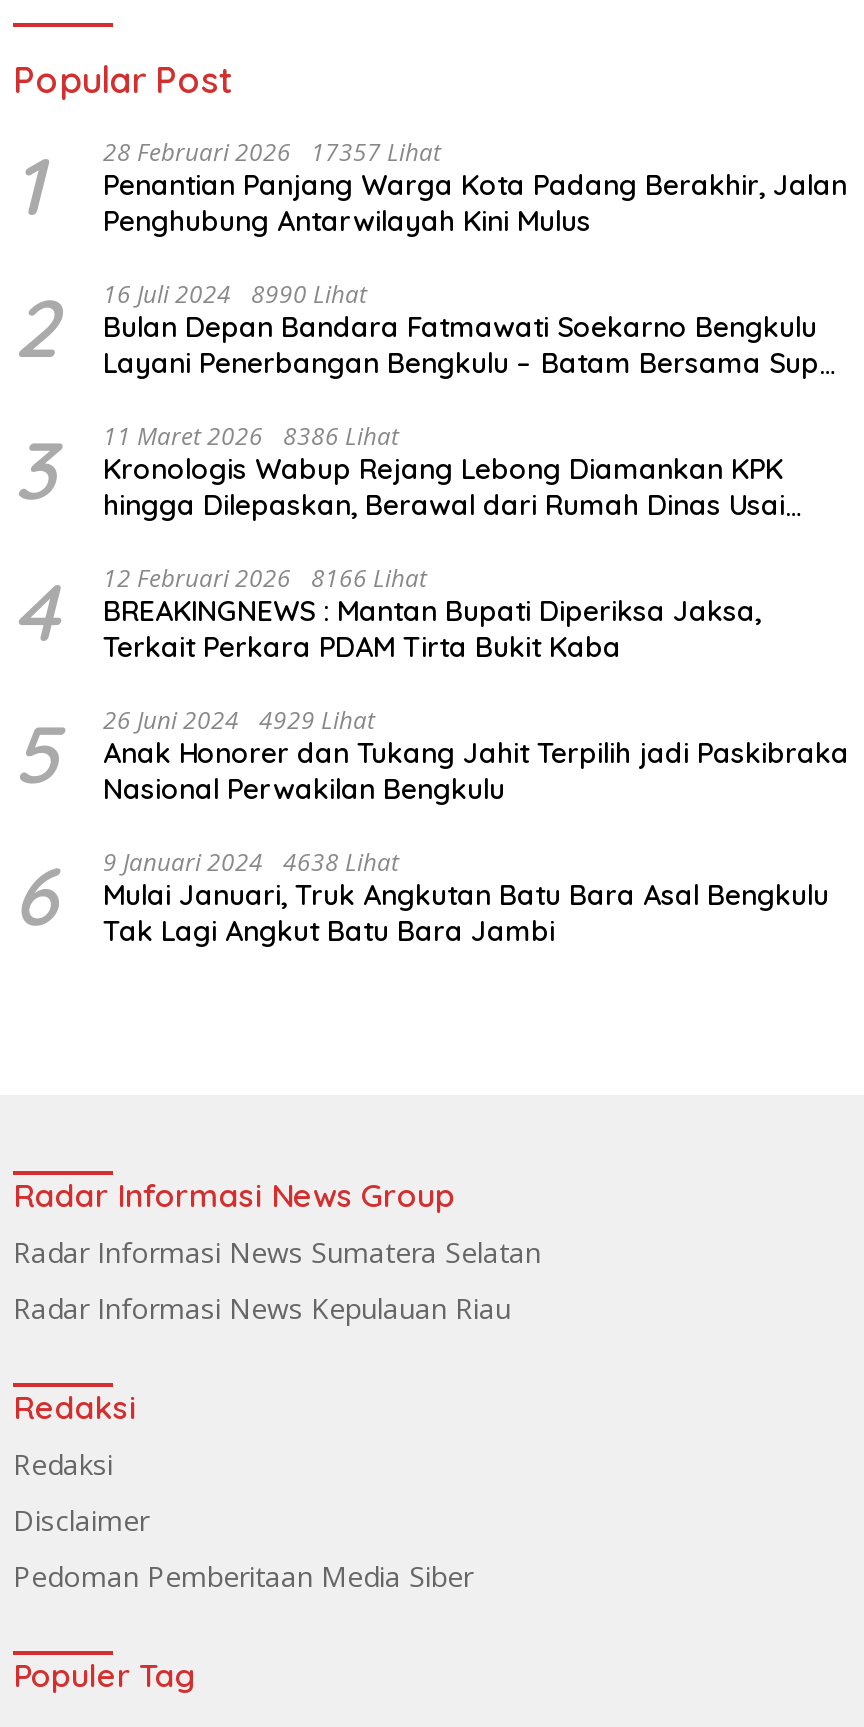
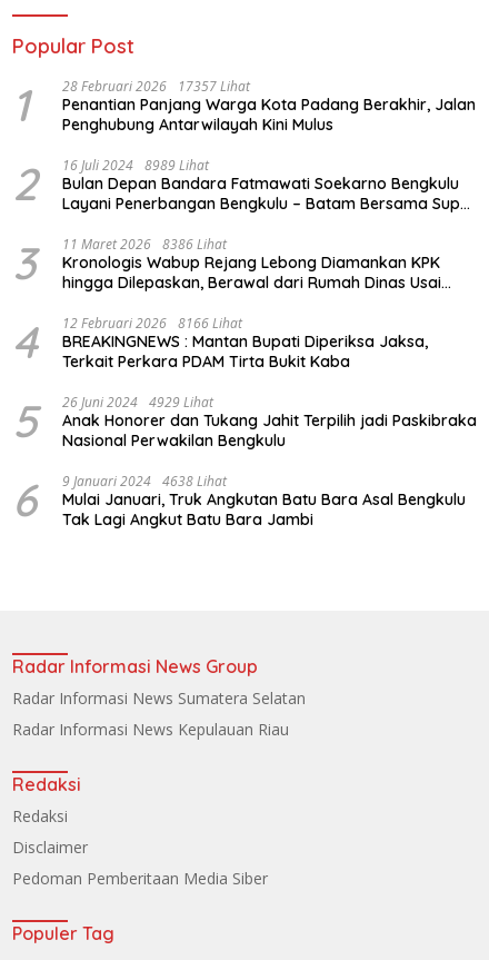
- 16 Juli 2024 8990 Lihat
+ 16 Juli 2024 8989 Lihat
